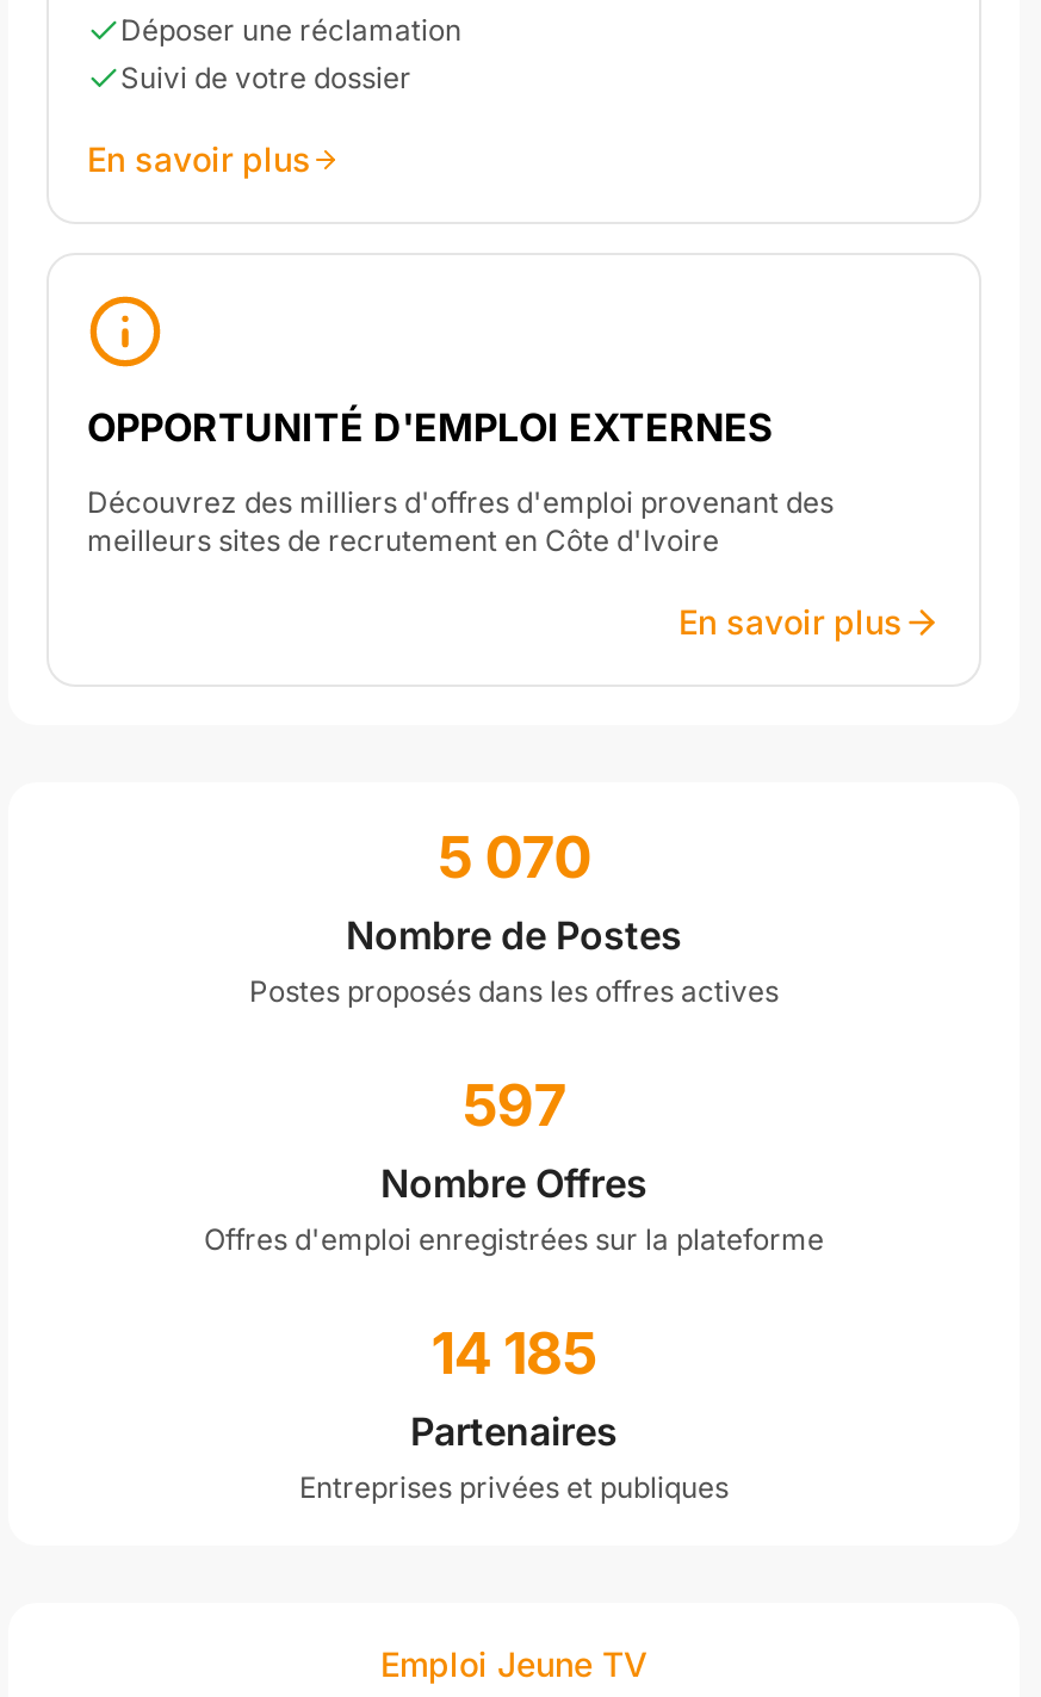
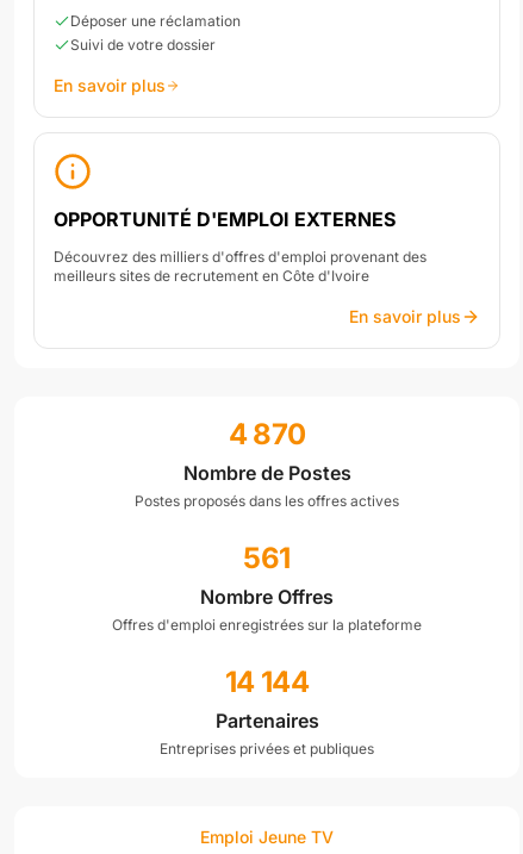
- 5 070
+ 4 870

- 597
+ 561

- 14 185
+ 14 144
